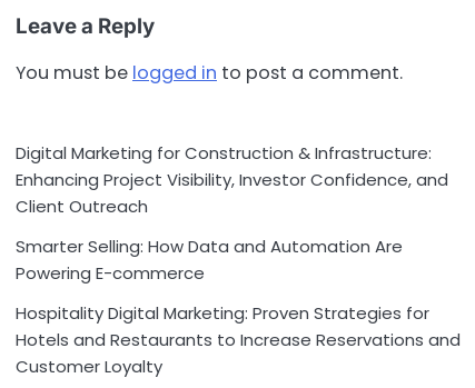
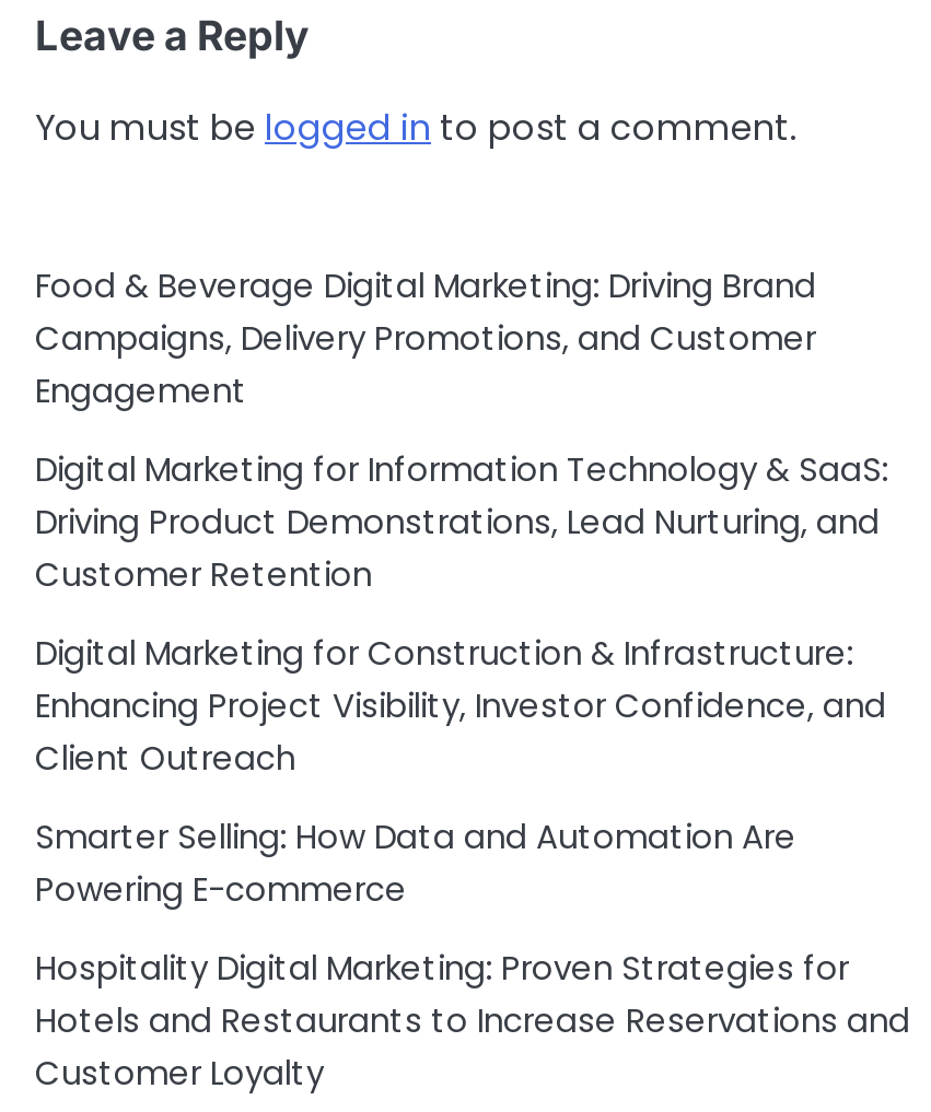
+ Food & Beverage Digital Marketing: Driving Brand
+ Campaigns, Delivery Promotions, and Customer
+ Engagement
+ Digital Marketing for Information Technology & SaaS:
+ Driving Product Demonstrations, Lead Nurturing, and
+ Customer Retention
